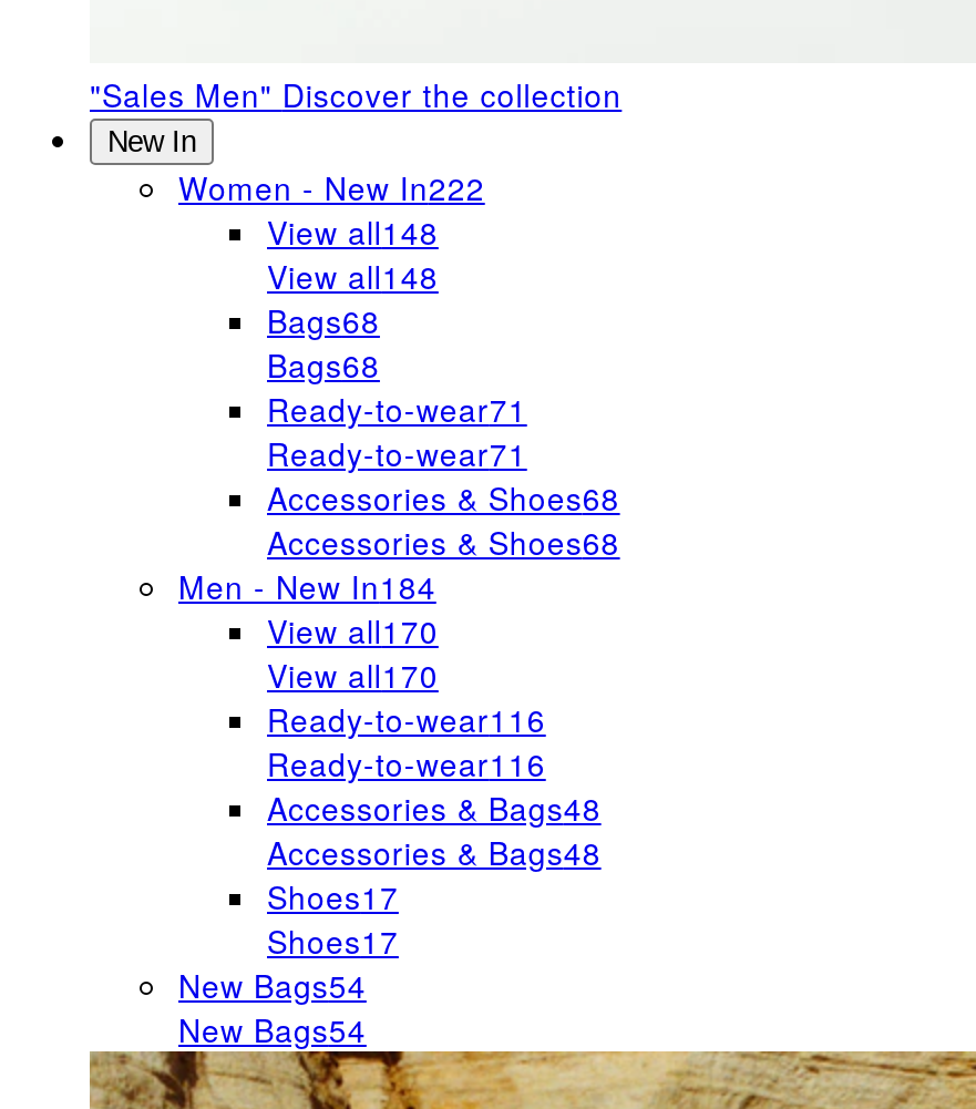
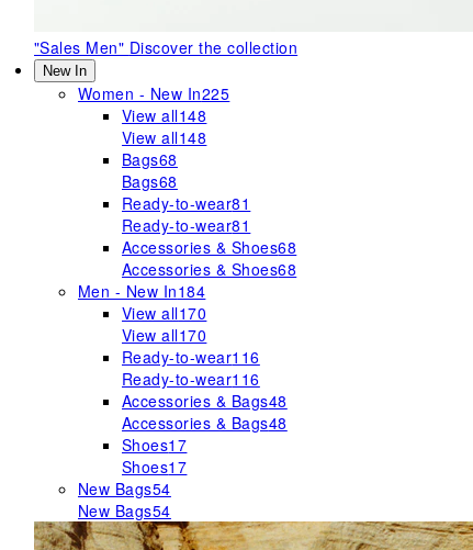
- Women - New In222
+ Women - New In225

- Ready-to-wear71
+ Ready-to-wear81

- Ready-to-wear71
+ Ready-to-wear81
